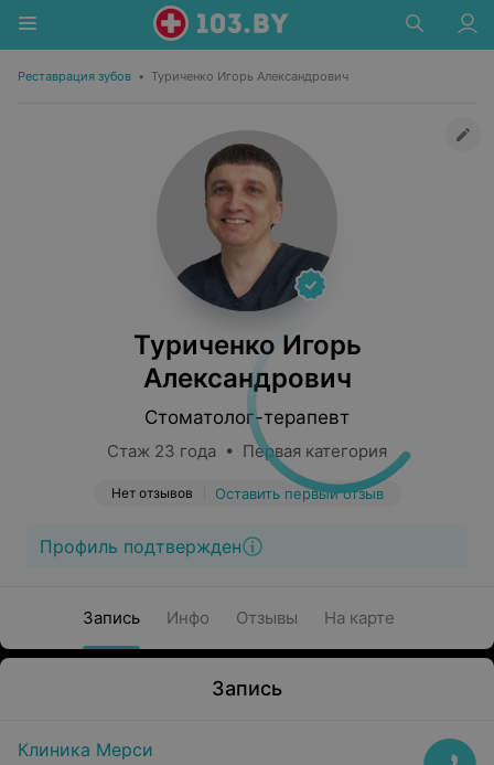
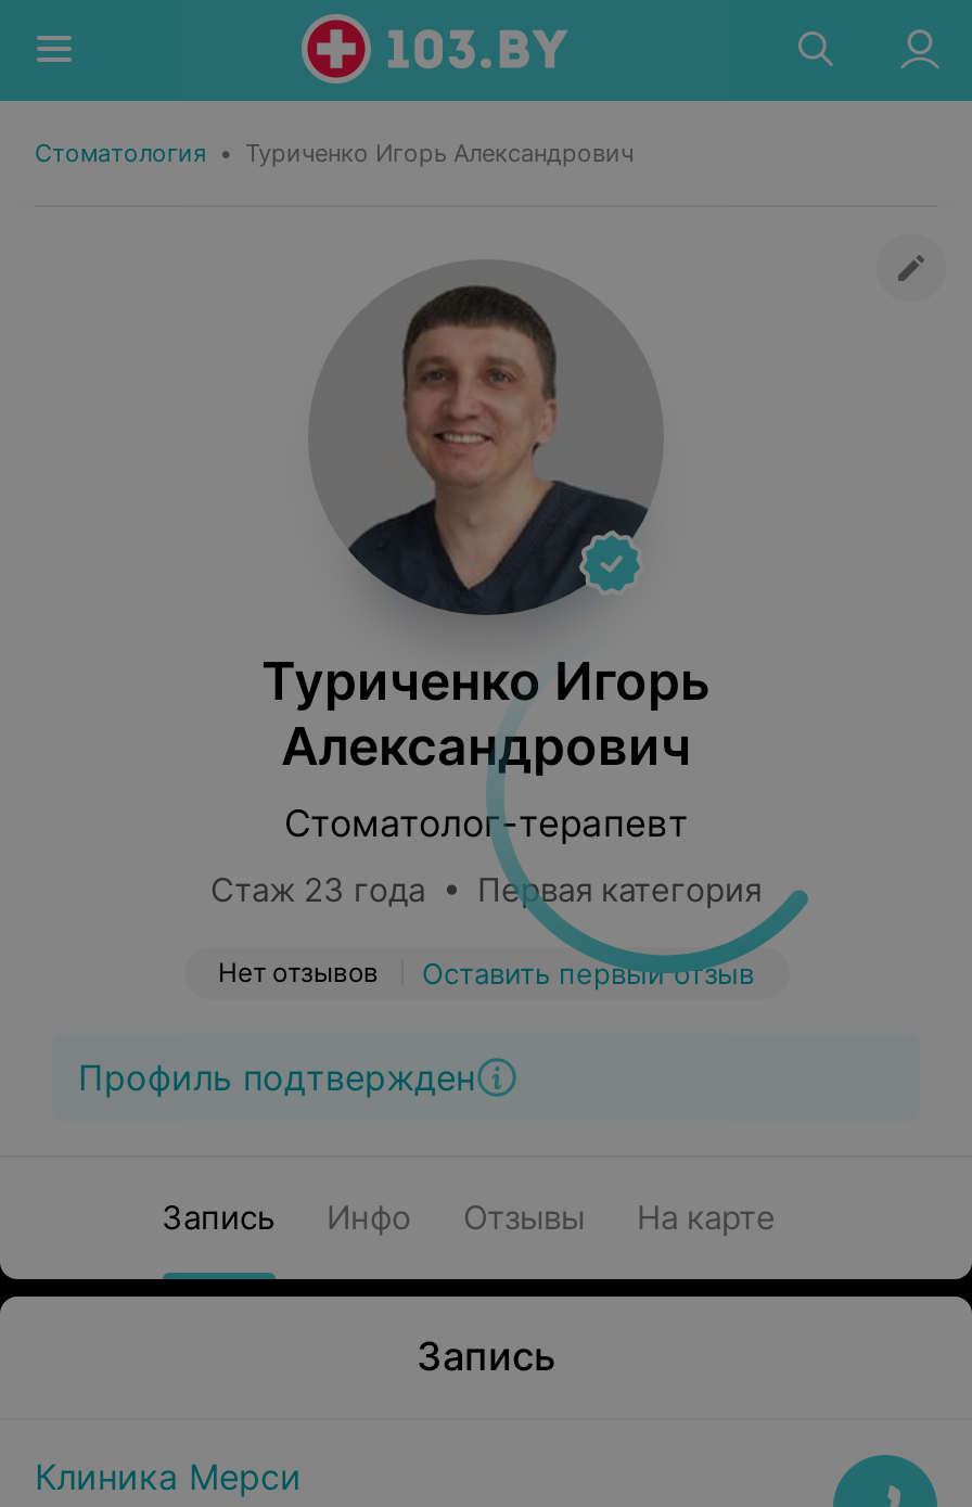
- Реставрация зубов • Туриченко Игорь Александрович
+ Стоматология • Туриченко Игорь Александрович
